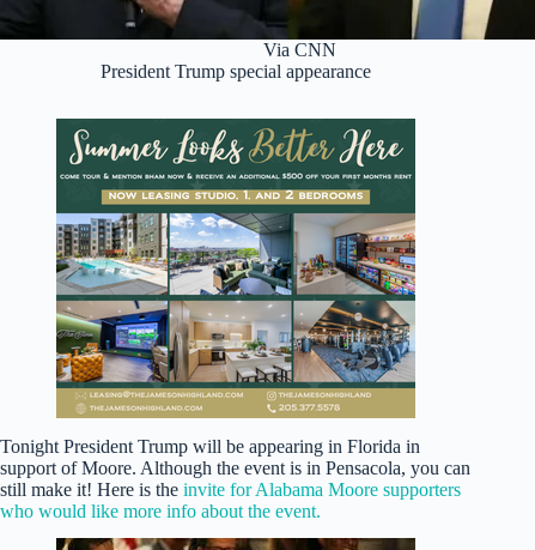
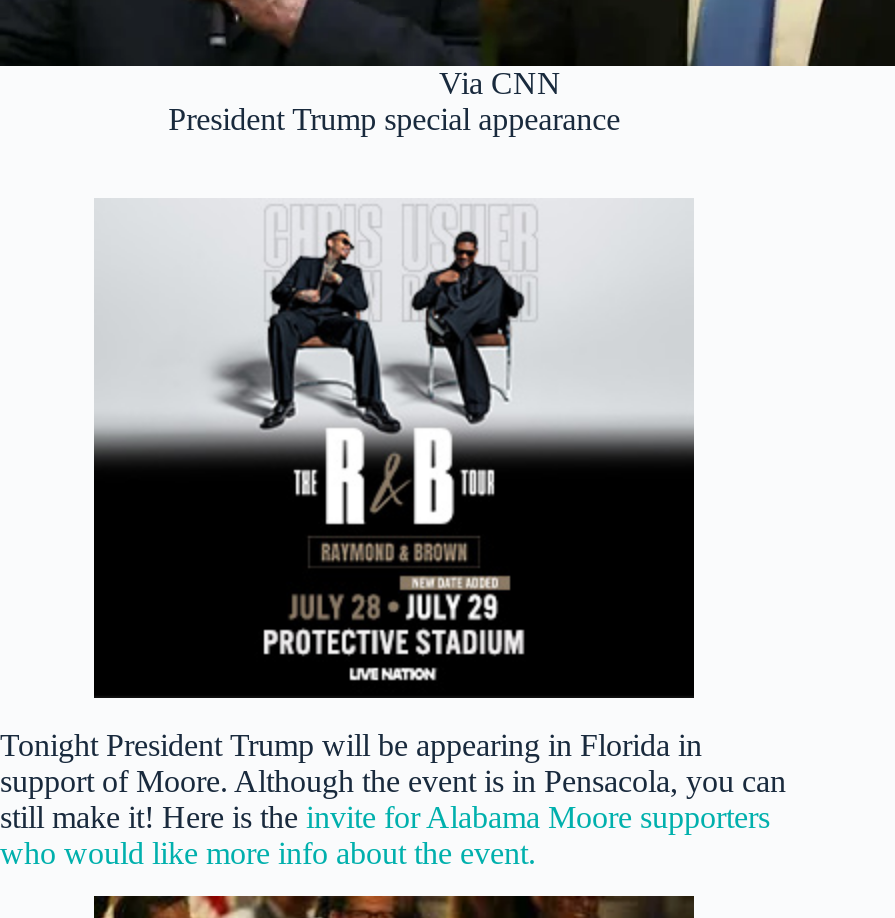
- [image]
+ [image]
